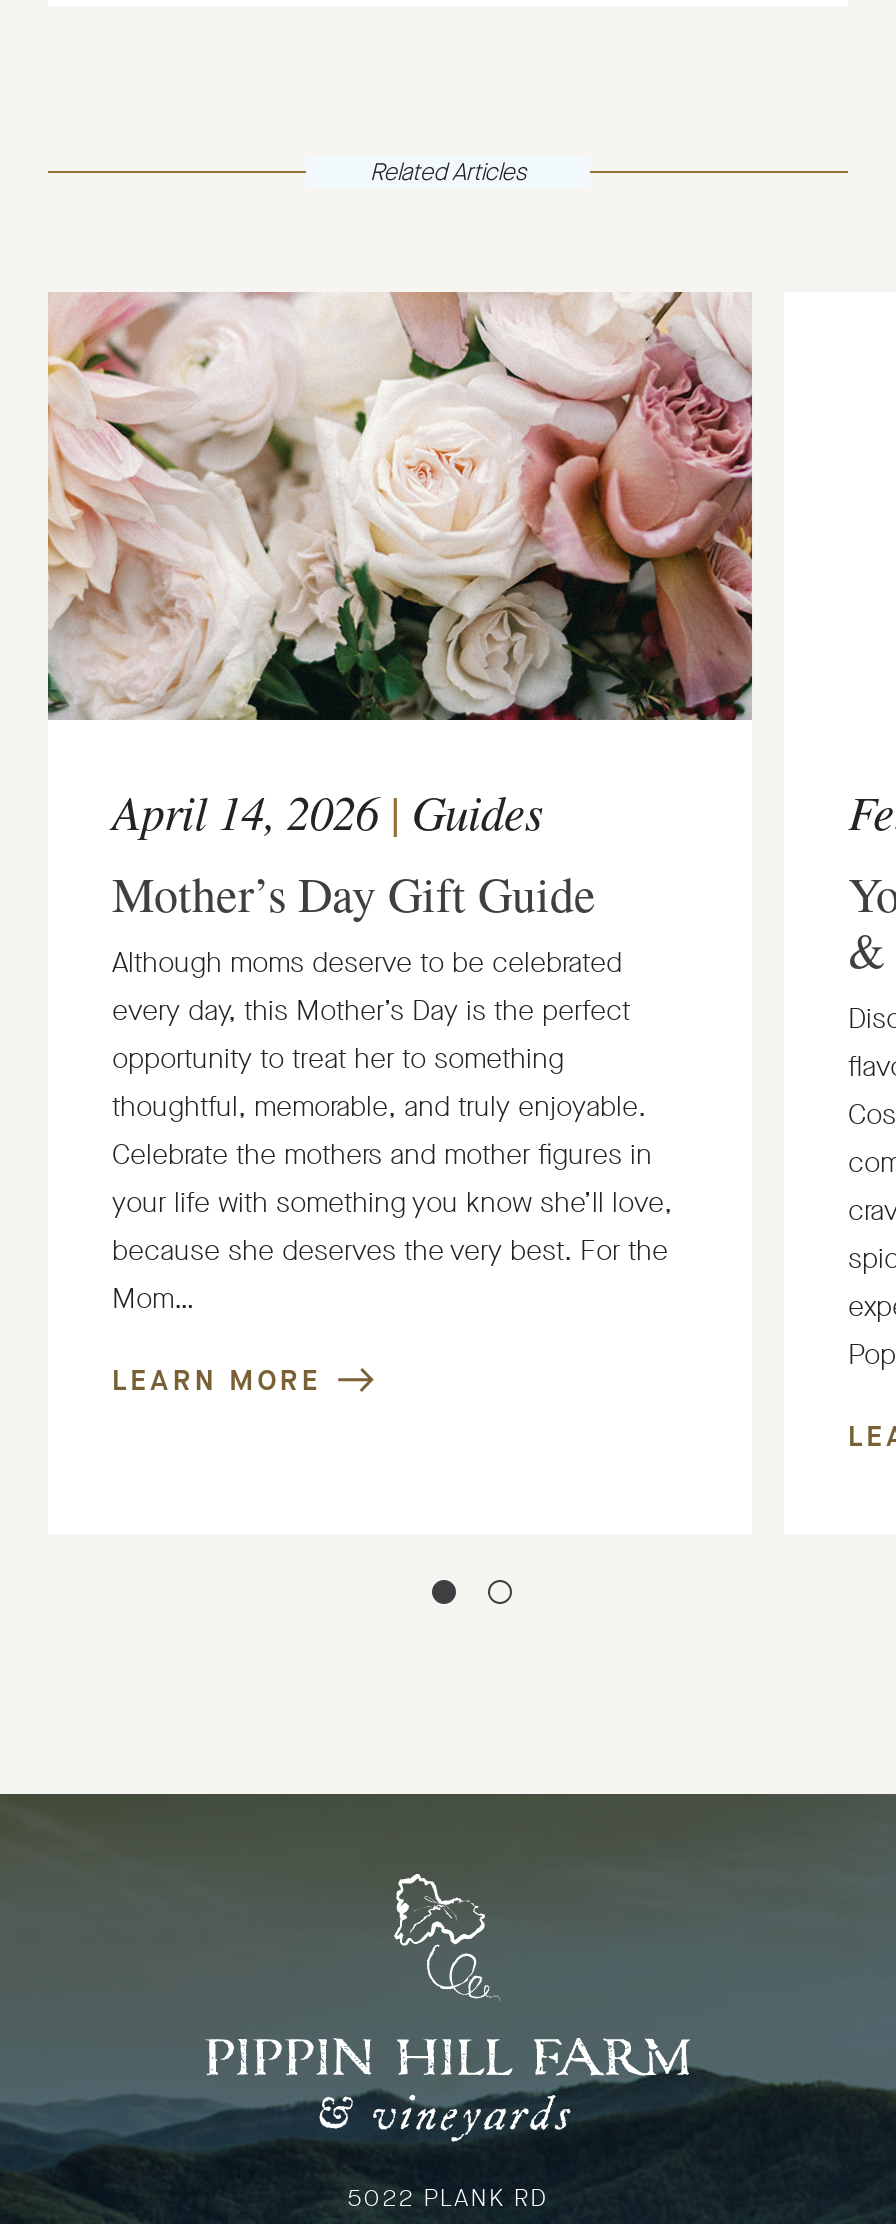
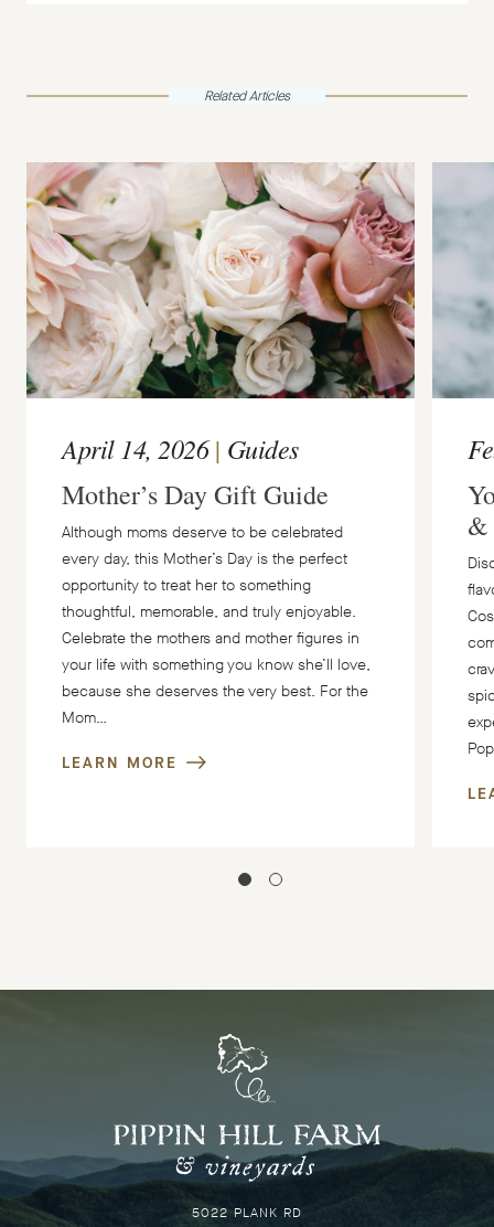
+ [image]
